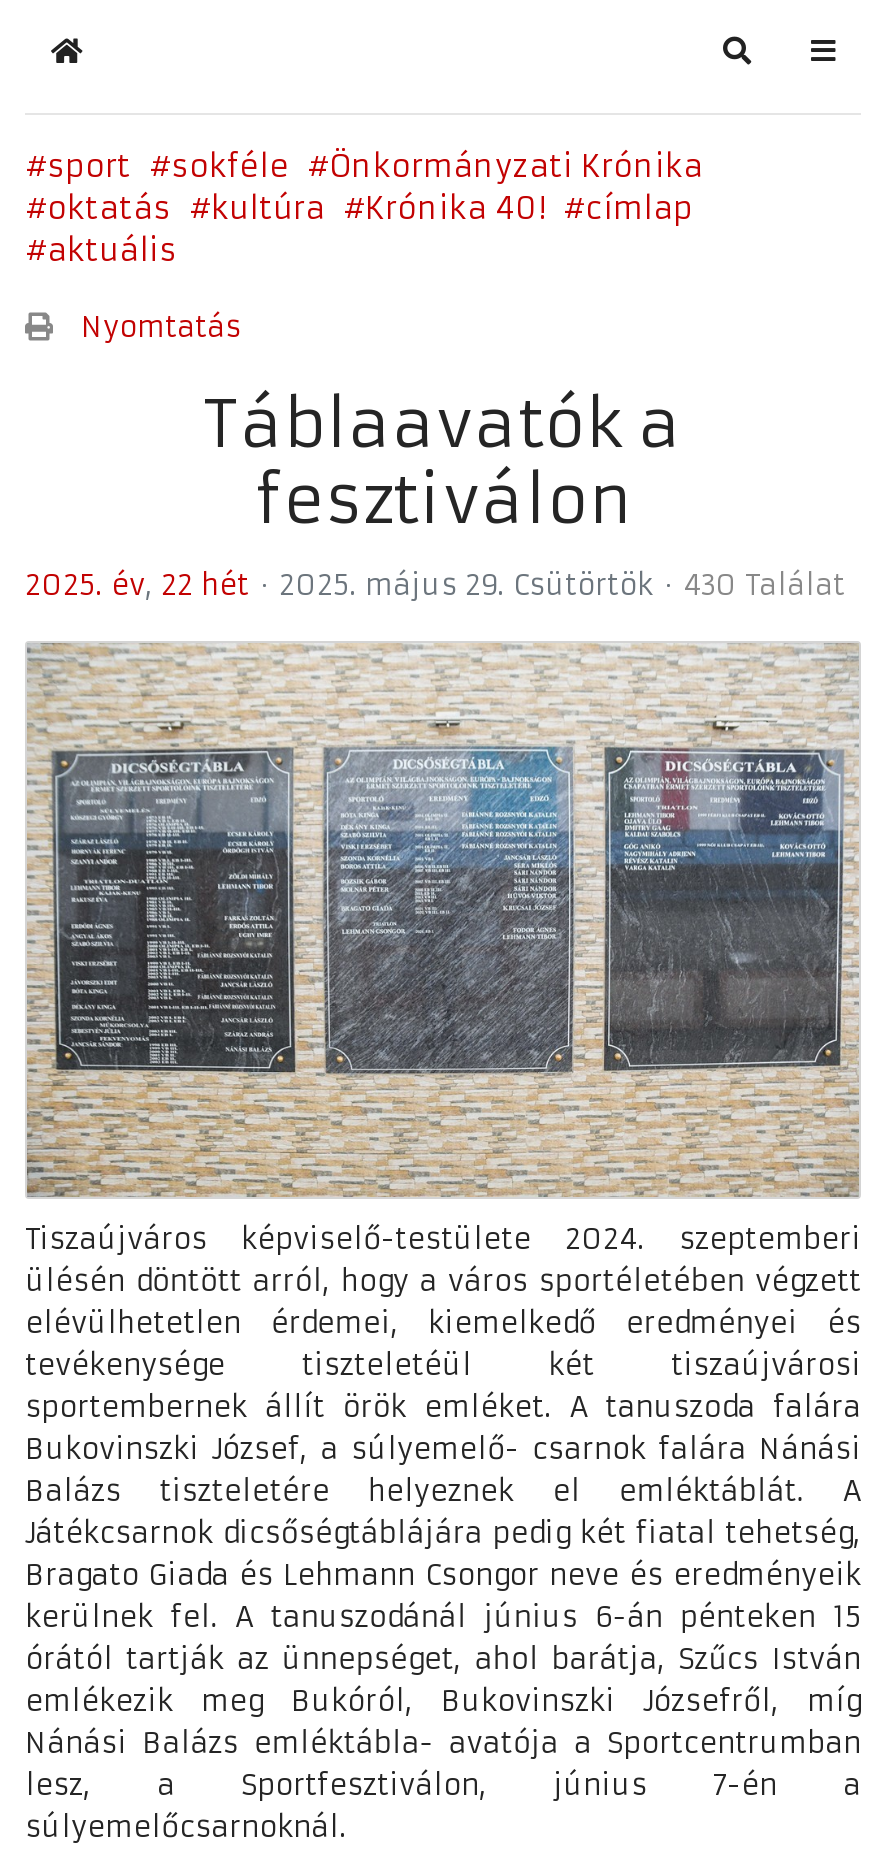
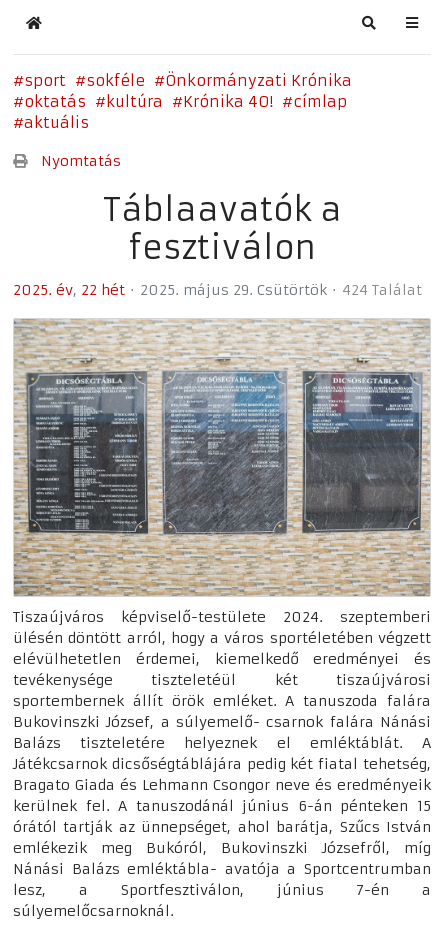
- 2025. év 22 hét 2025. május 29. Csütörtök 430 Találat
+ 2025. év 22 hét 2025. május 29. Csütörtök 424 Találat
